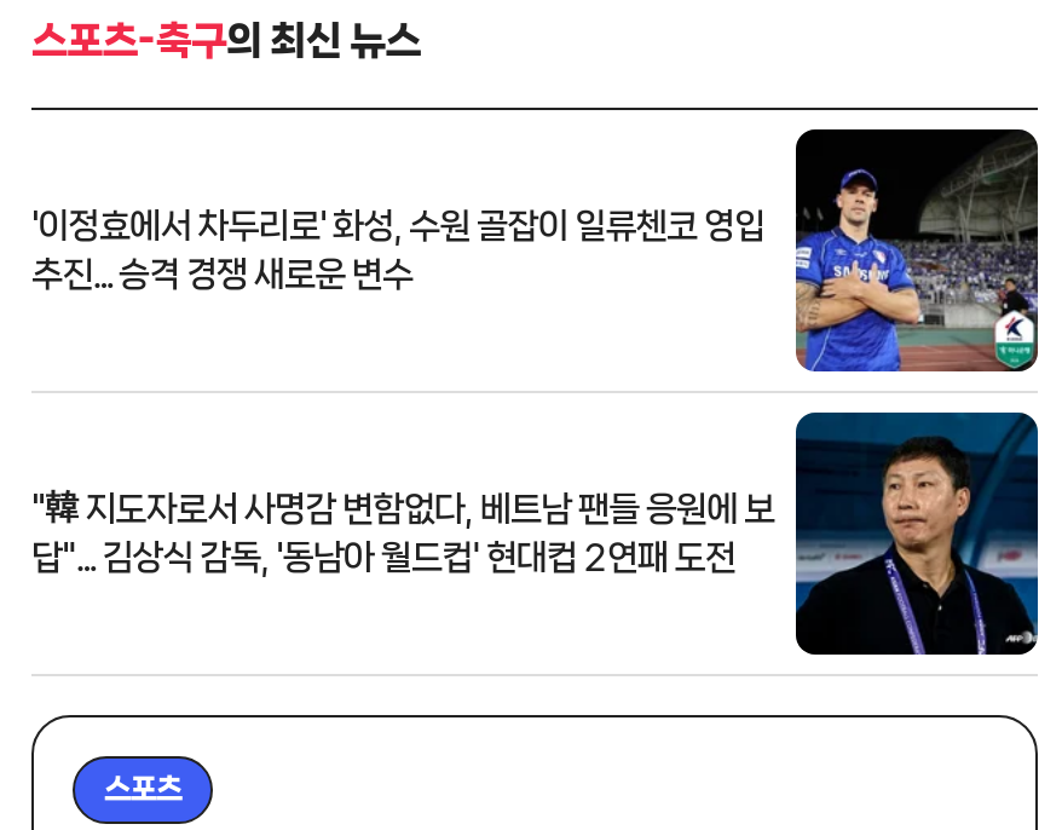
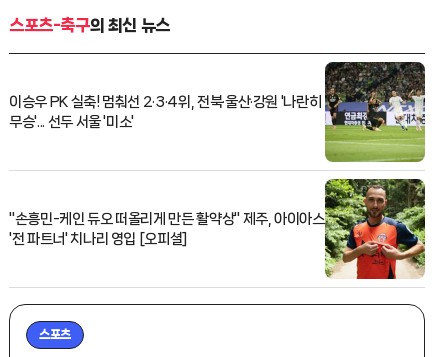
- [image]
- '이정효에서 차두리로' 화성, 수원 골잡이 일류첸코 영입
- 추진... 승격 경쟁 새로운 변수
+ [image]
+ 이승우 PK 실축! 멈춰선 2·3·4위, 전북·울산·강원 '나란히
+ 무승'... 선두 서울 '미소'

- [image]
- "韓 지도자로서 사명감 변함없다, 베트남 팬들 응원에 보
- 답"... 김상식 감독, '동남아 월드컵' 현대컵 2연패 도전
+ [image]
+ "손흥민-케인 듀오 떠올리게 만든 활약상" 제주, 아이아스
+ '전 파트너' 치나리 영입 [오피셜]
